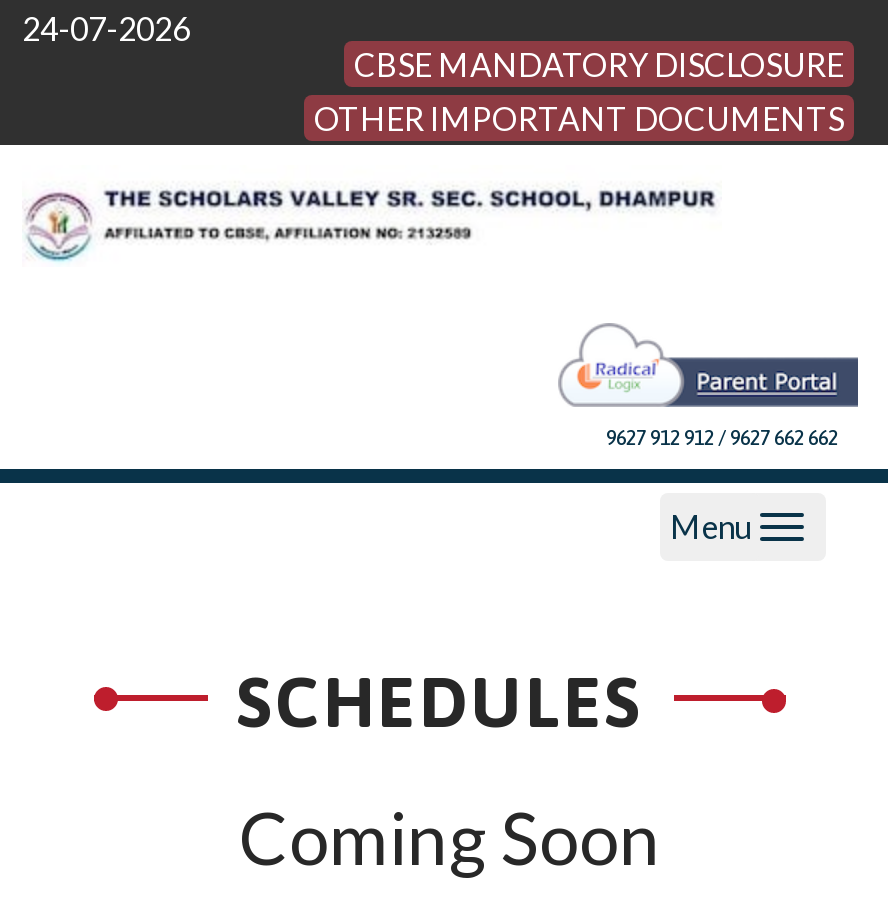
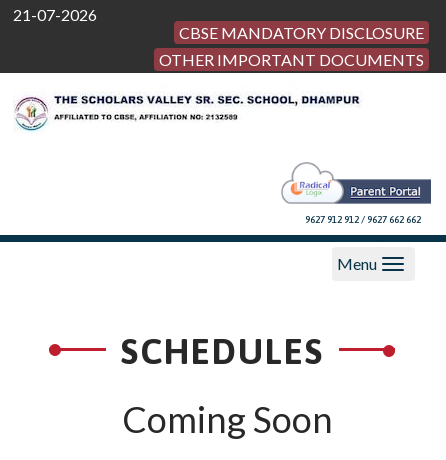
- 24-07-2026
+ 21-07-2026
